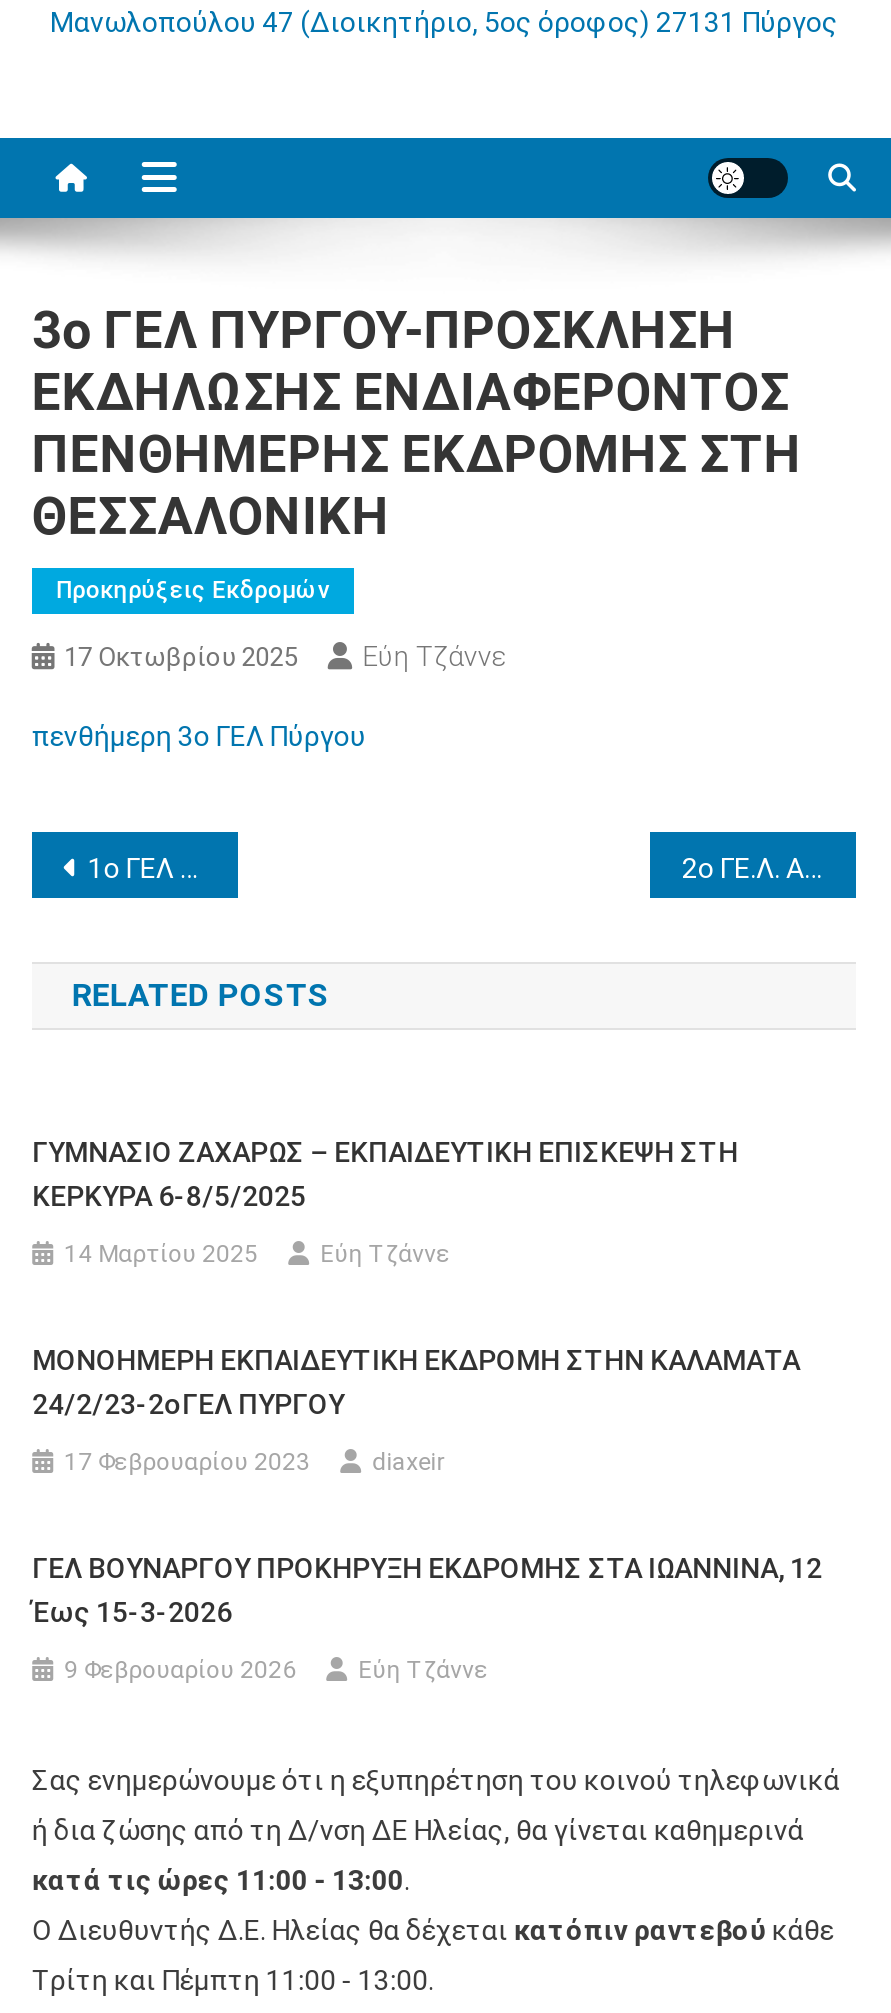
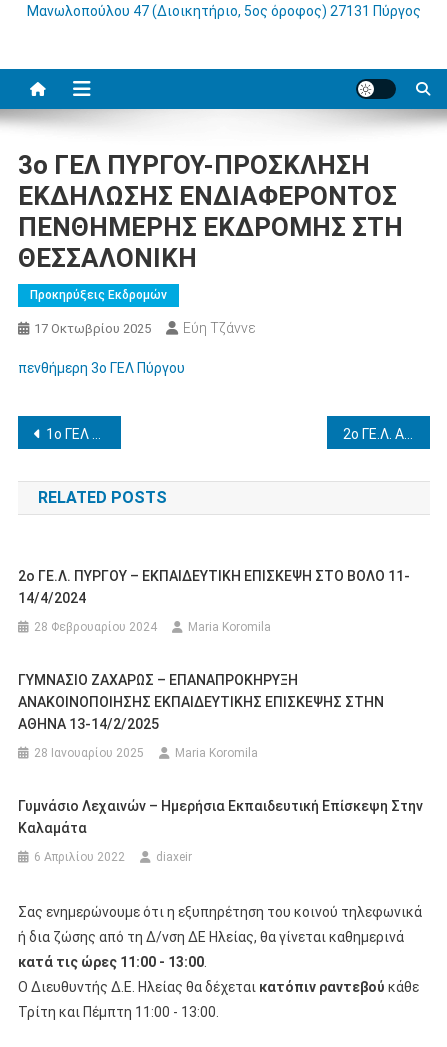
- ΓΥΜΝΑΣΙΟ ΖΑΧΑΡΩΣ – ΕΚΠΑΙΔΕΥΤΙΚΗ ΕΠΙΣΚΕΨΗ ΣΤΗ
- ΚΕΡΚΥΡΑ 6-8/5/2025
- 14 Μαρτίου 2025
- Εύη Τζάννε
- ΜΟΝΟΗΜΕΡΗ ΕΚΠΑΙΔΕΥΤΙΚΗ ΕΚΔΡΟΜΗ ΣΤΗΝ ΚΑΛΑΜΑΤΑ
- 24/2/23-2οΓΕΛ ΠΥΡΓΟΥ
- 17 Φεβρουαρίου 2023
+ 2ο ΓΕ.Λ. ΠΥΡΓΟΥ – ΕΚΠΑΙΔΕΥΤΙΚΗ ΕΠΙΣΚΕΨΗ ΣΤΟ ΒΟΛΟ 11-
+ 14/4/2024
+ 28 Φεβρουαρίου 2024
+ Maria Koromila
+ ΓΥΜΝΑΣΙΟ ΖΑΧΑΡΩΣ – ΕΠΑΝΑΠΡΟΚΗΡΥΞΗ
+ ΑΝΑΚΟΙΝΟΠΟΙΗΣΗΣ ΕΚΠΑΙΔΕΥΤΙΚΗΣ ΕΠΙΣΚΕΨΗΣ ΣΤΗΝ
+ ΑΘΗΝΑ 13-14/2/2025
+ 28 Ιανουαρίου 2025
+ Maria Koromila
+ Γυμνάσιο Λεχαινών – Ημερήσια Εκπαιδευτική Επίσκεψη Στην
+ Καλαμάτα
+ 6 Απριλίου 2022

moved down: diaxeir

- ΓΕΛ ΒΟΥΝΑΡΓΟΥ ΠΡΟΚΗΡΥΞΗ ΕΚΔΡΟΜΗΣ ΣΤΑ ΙΩΑΝΝΙΝΑ, 12
- Έως 15-3-2026
- 9 Φεβρουαρίου 2026
- Εύη Τζάννε
